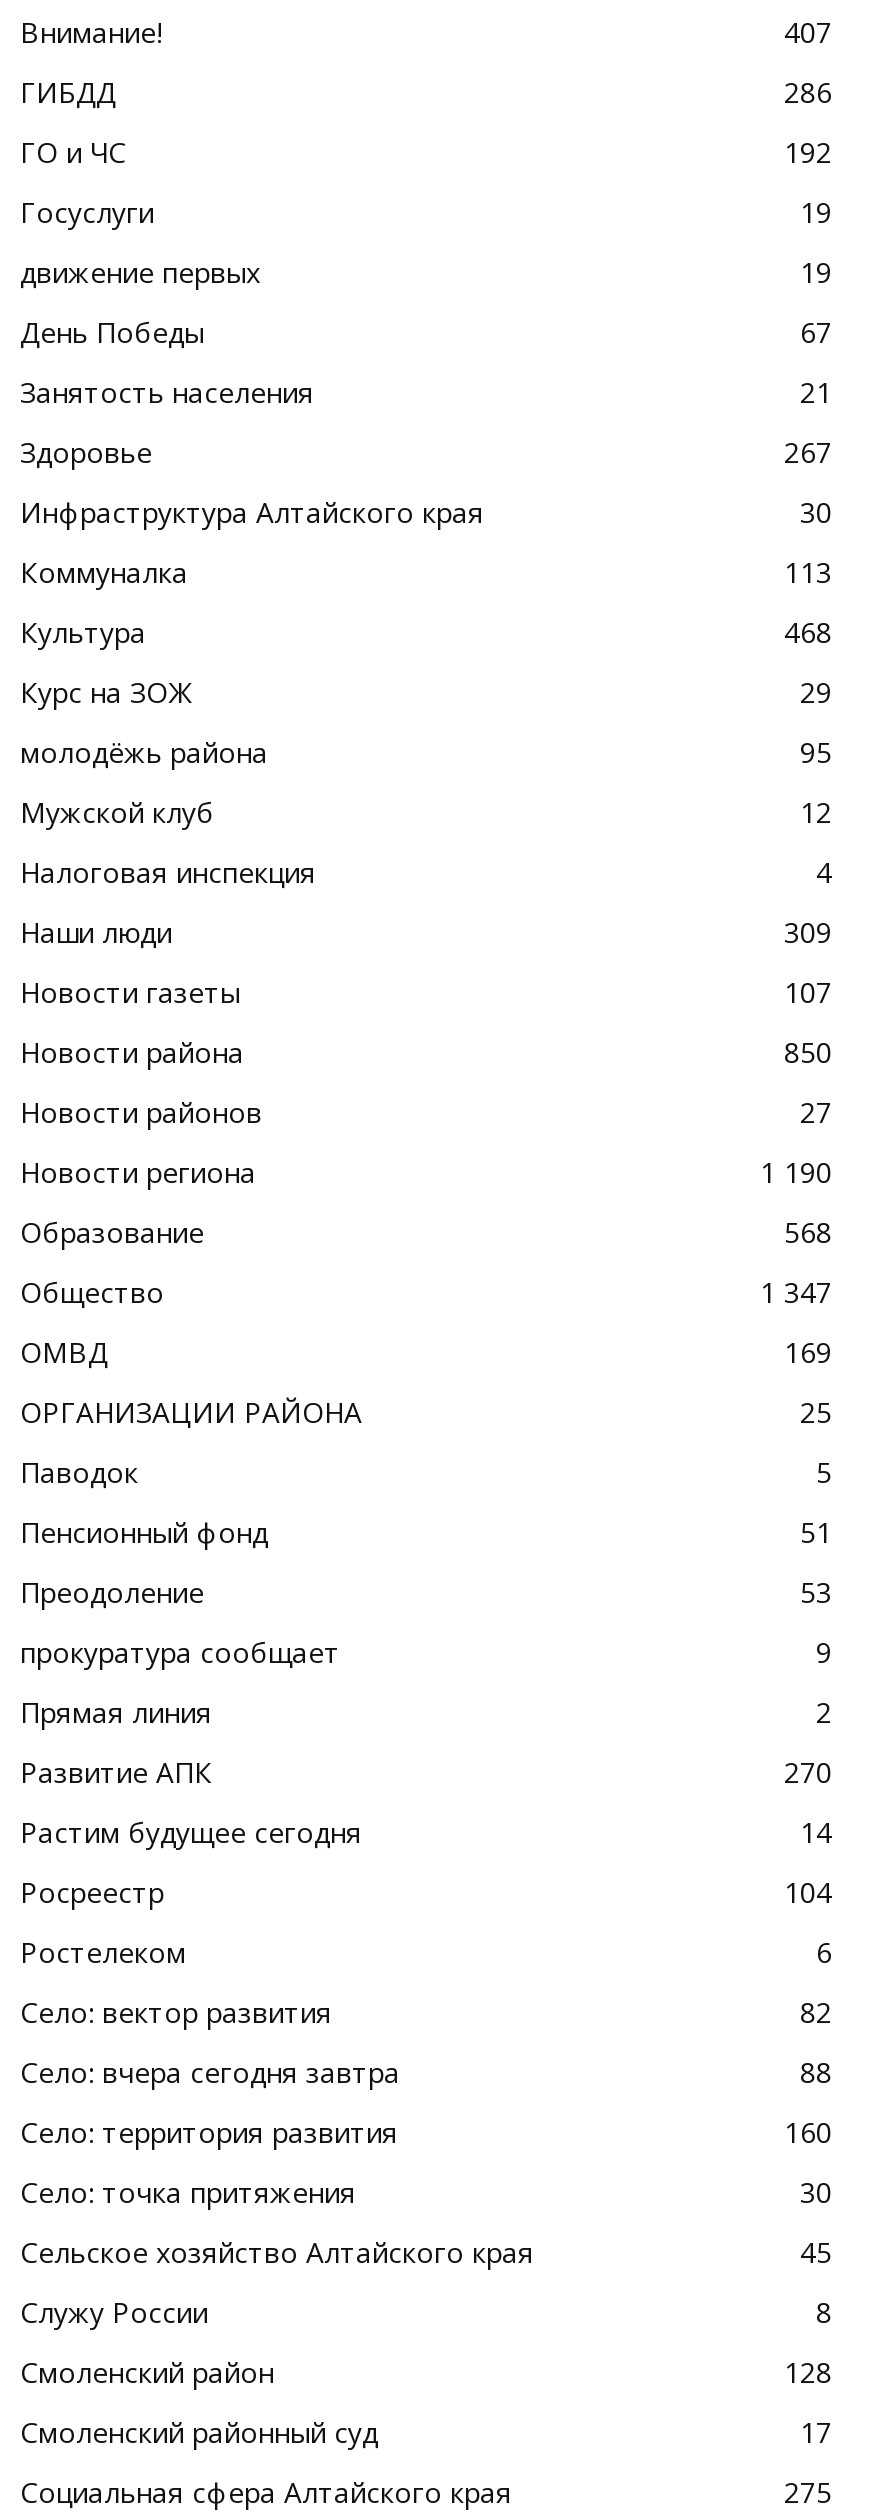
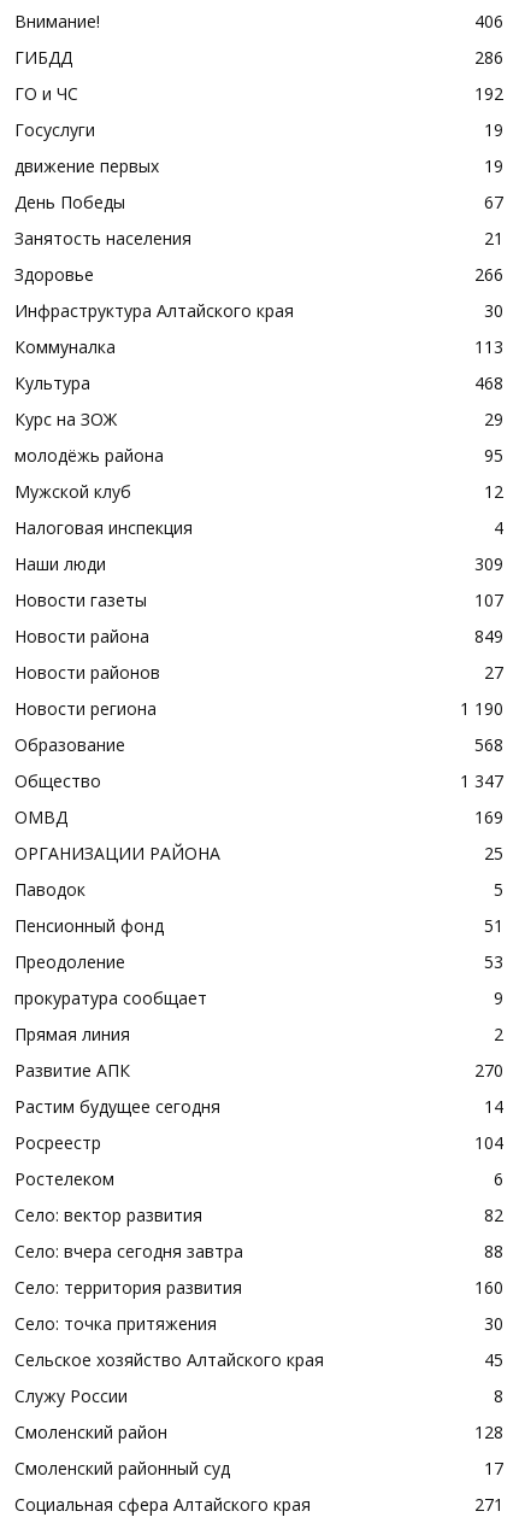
- 407
+ 406

- 267
+ 266

- 850
+ 849

- 275
+ 271
